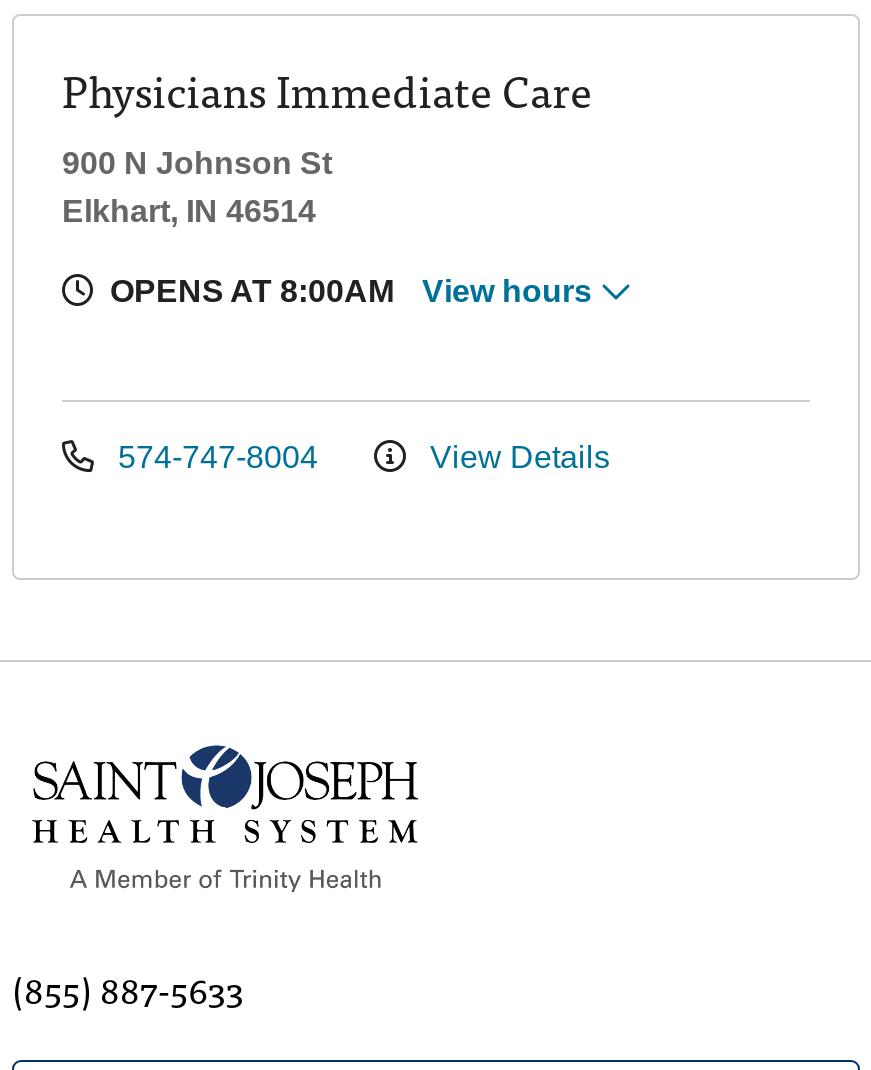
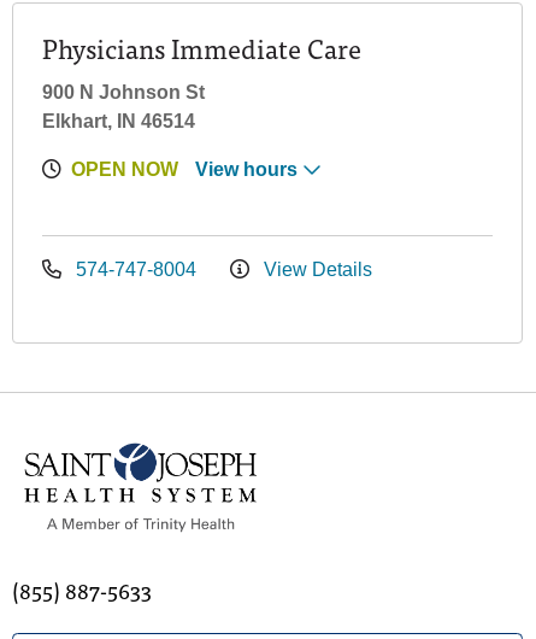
- OPENS AT 8:00AM
+ OPEN NOW
